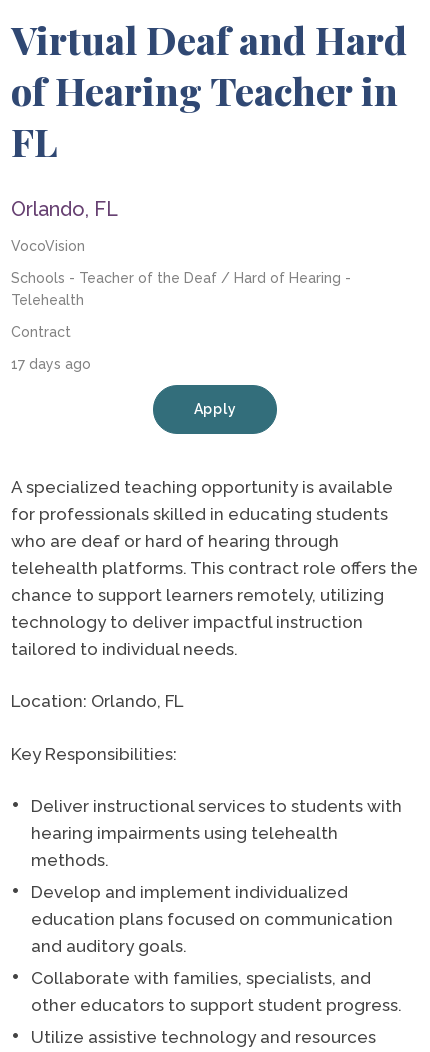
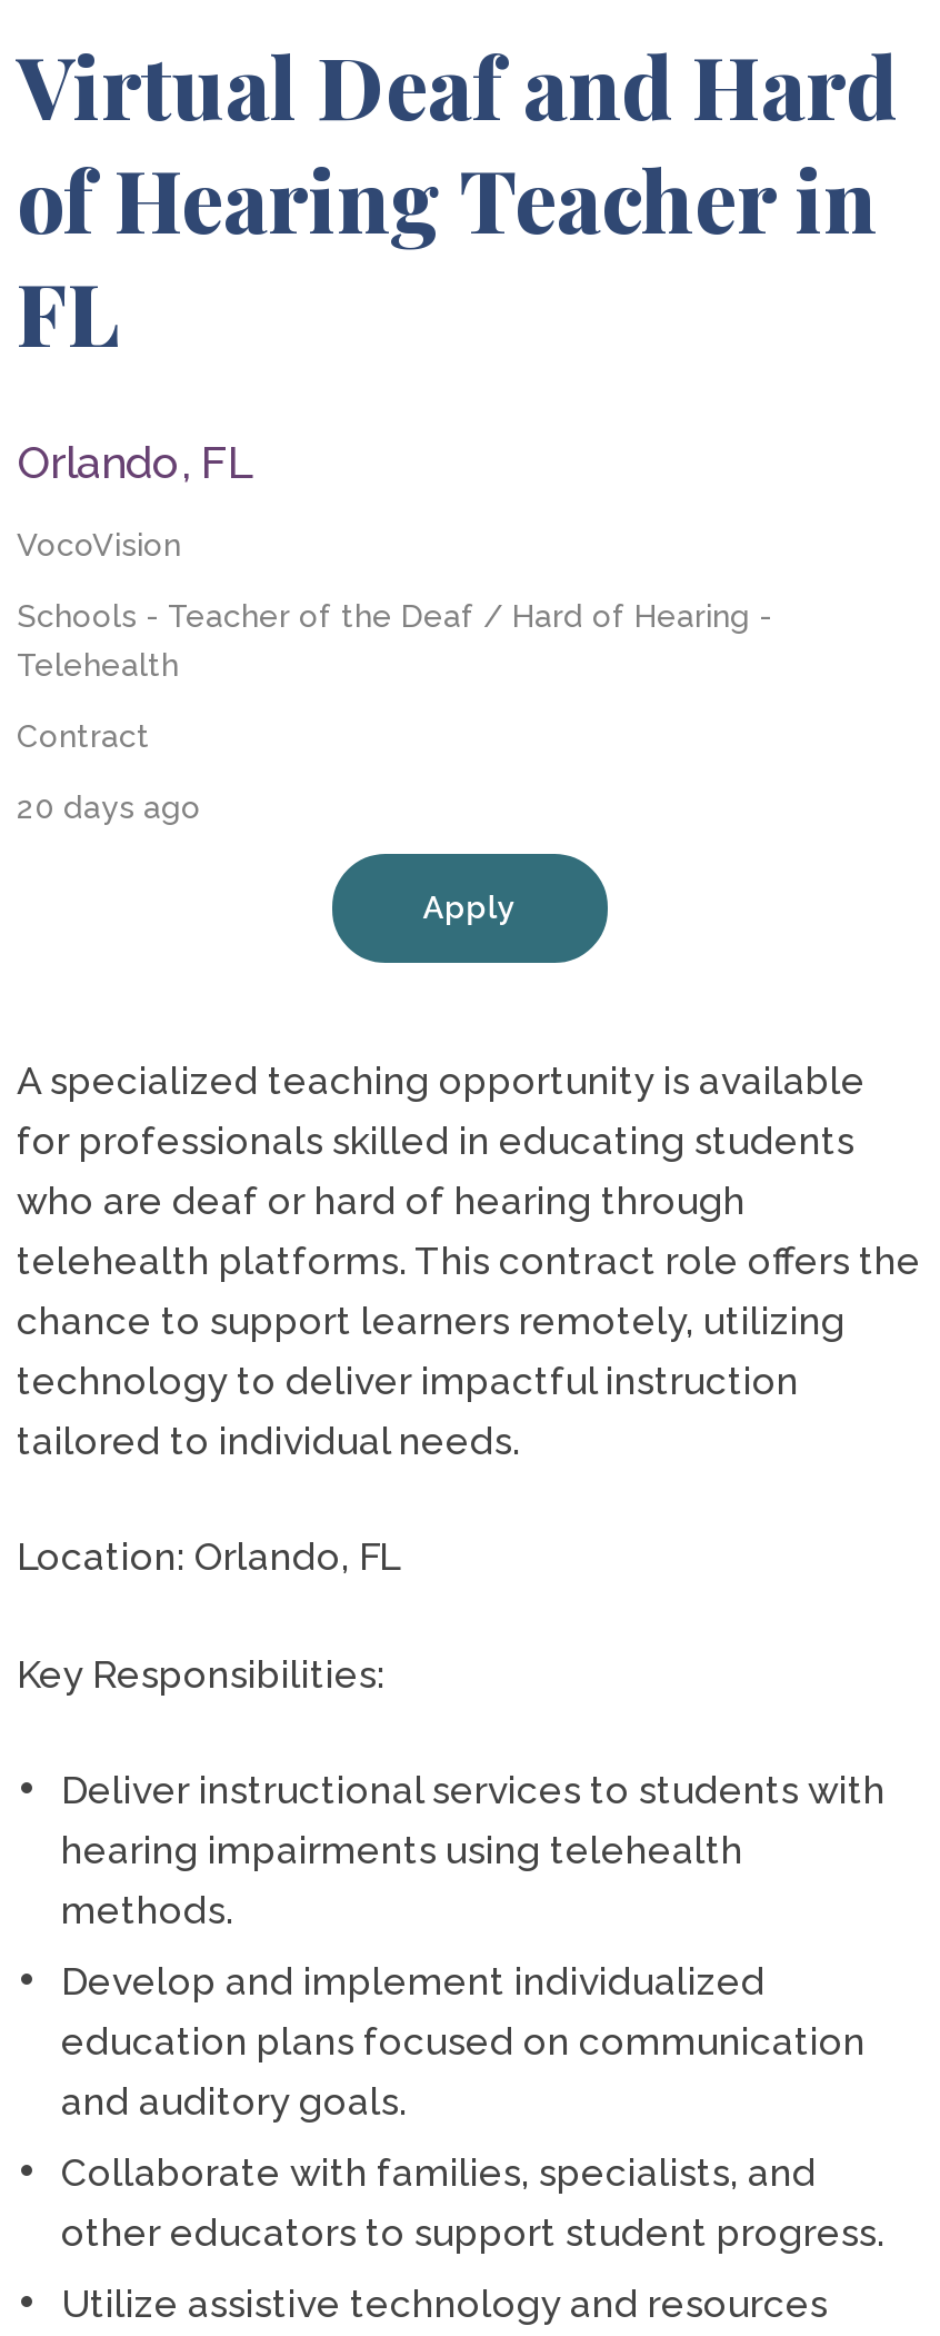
- 17 days ago
+ 20 days ago
